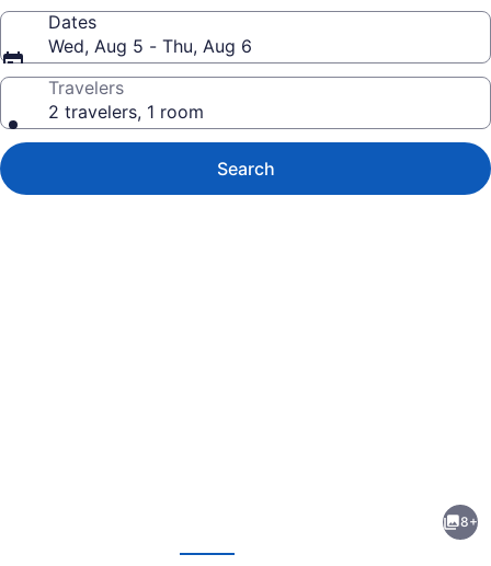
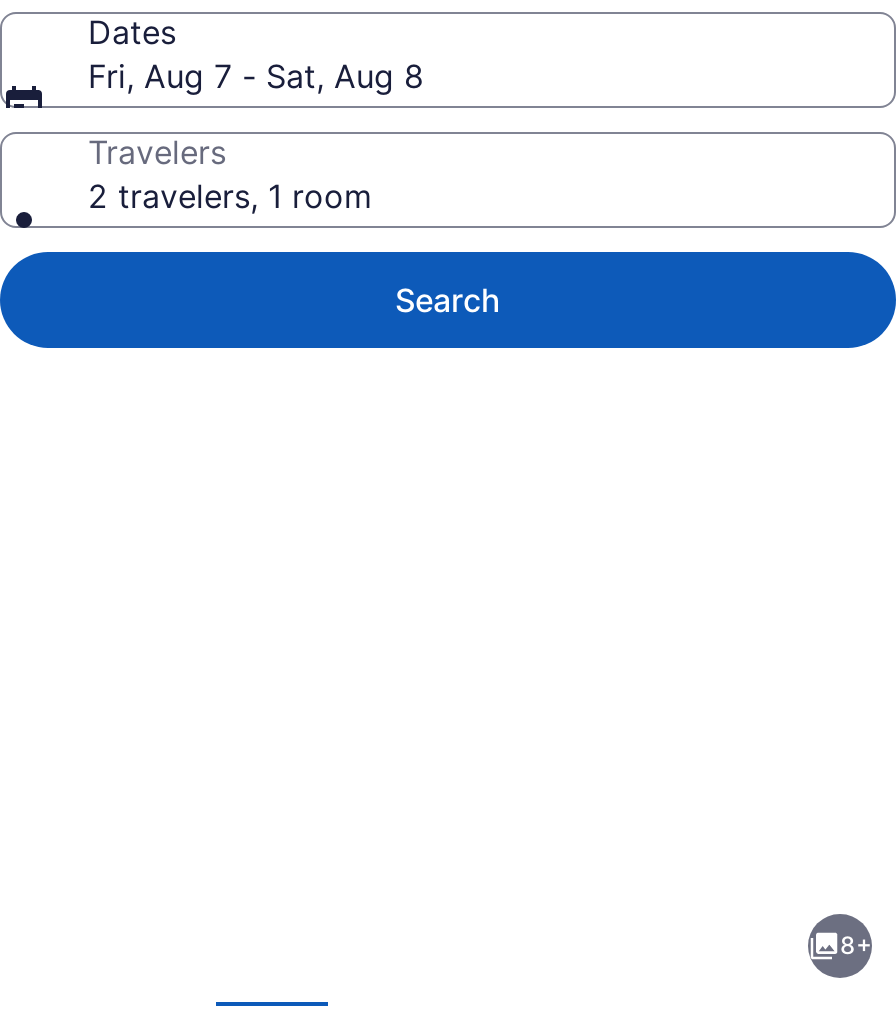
- Wed, Aug 5 - Thu, Aug 6
+ Fri, Aug 7 - Sat, Aug 8
